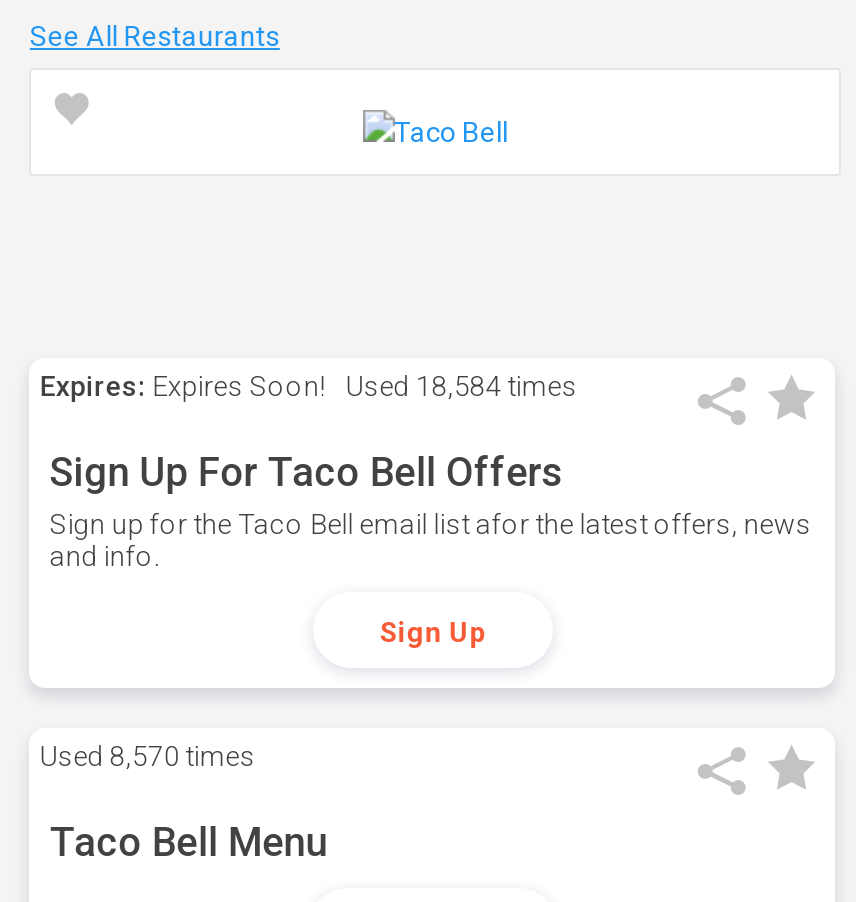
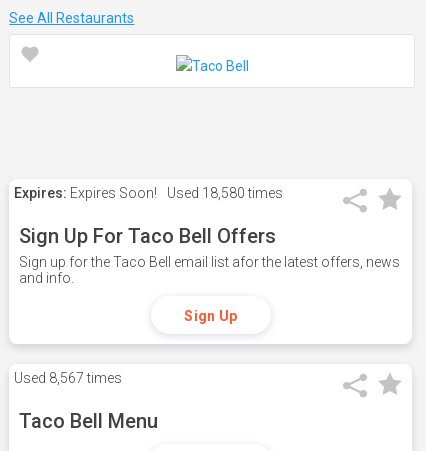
- Expires: Expires Soon! Used 18,584 times
+ Expires: Expires Soon! Used 18,580 times

- Used 8,570 times
+ Used 8,567 times
